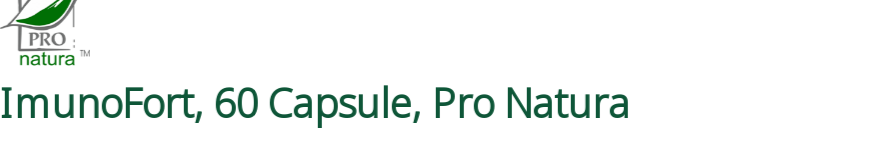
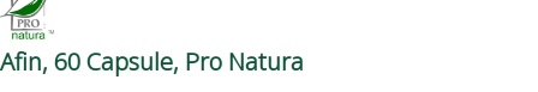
- ImunoFort, 60 Capsule, Pro Natura
+ Afin, 60 Capsule, Pro Natura
